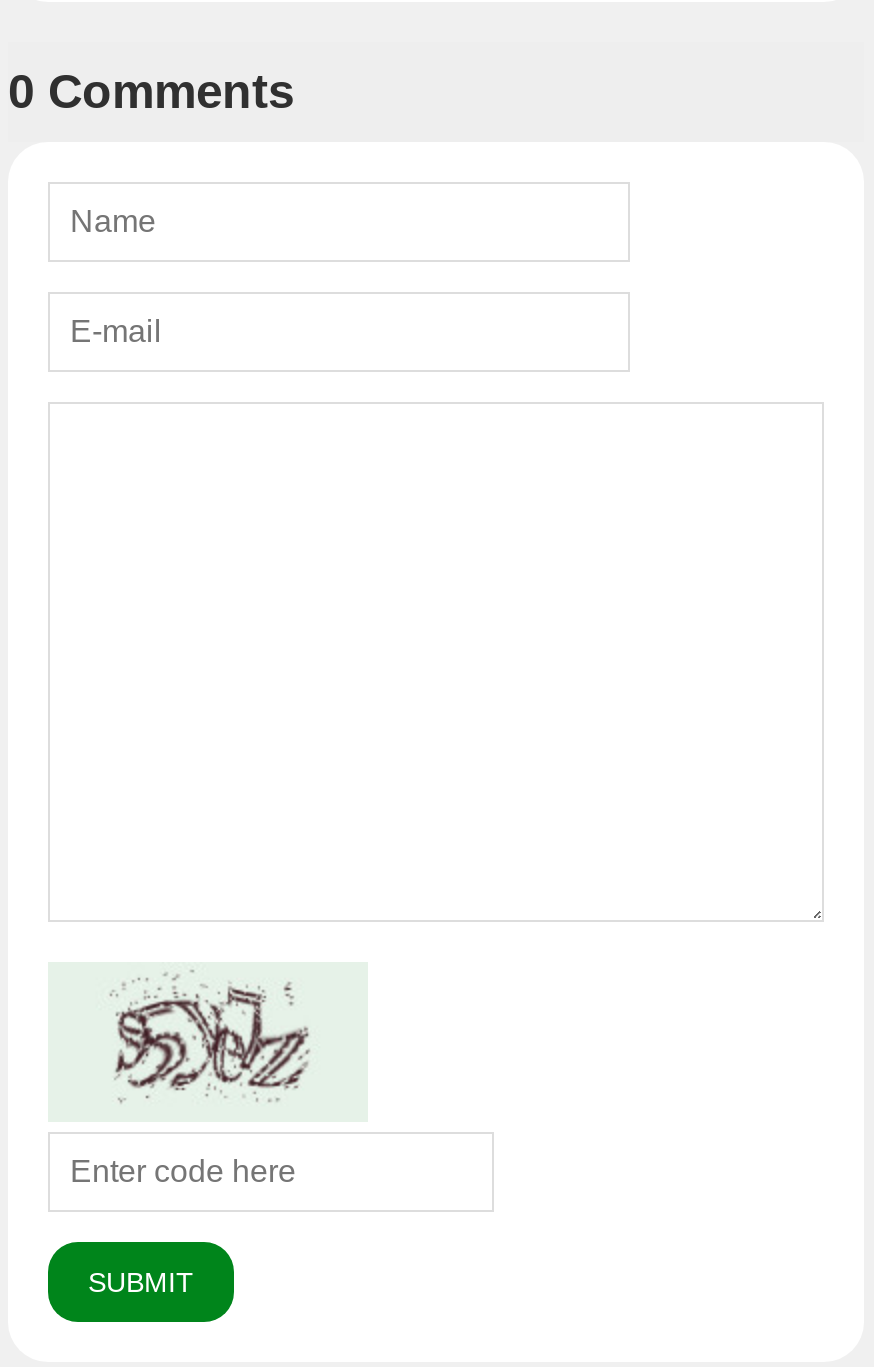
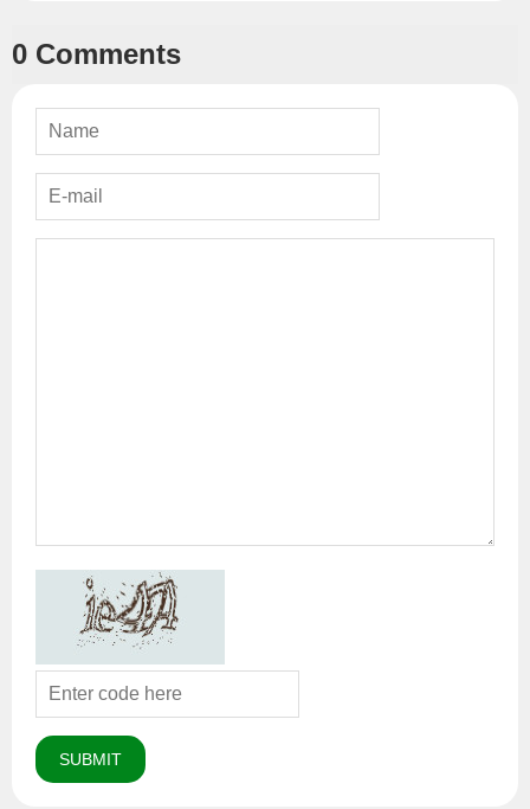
- [image]
+ [image]
